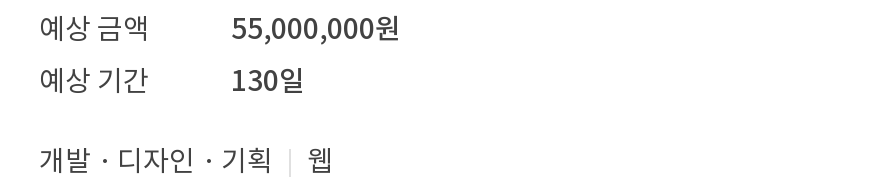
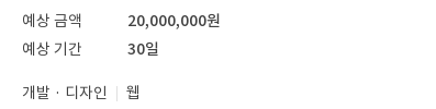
- 55,000,000원
+ 20,000,000원

- 130일
+ 30일

- 개발 · 디자인 · 기획
+ 개발 · 디자인
